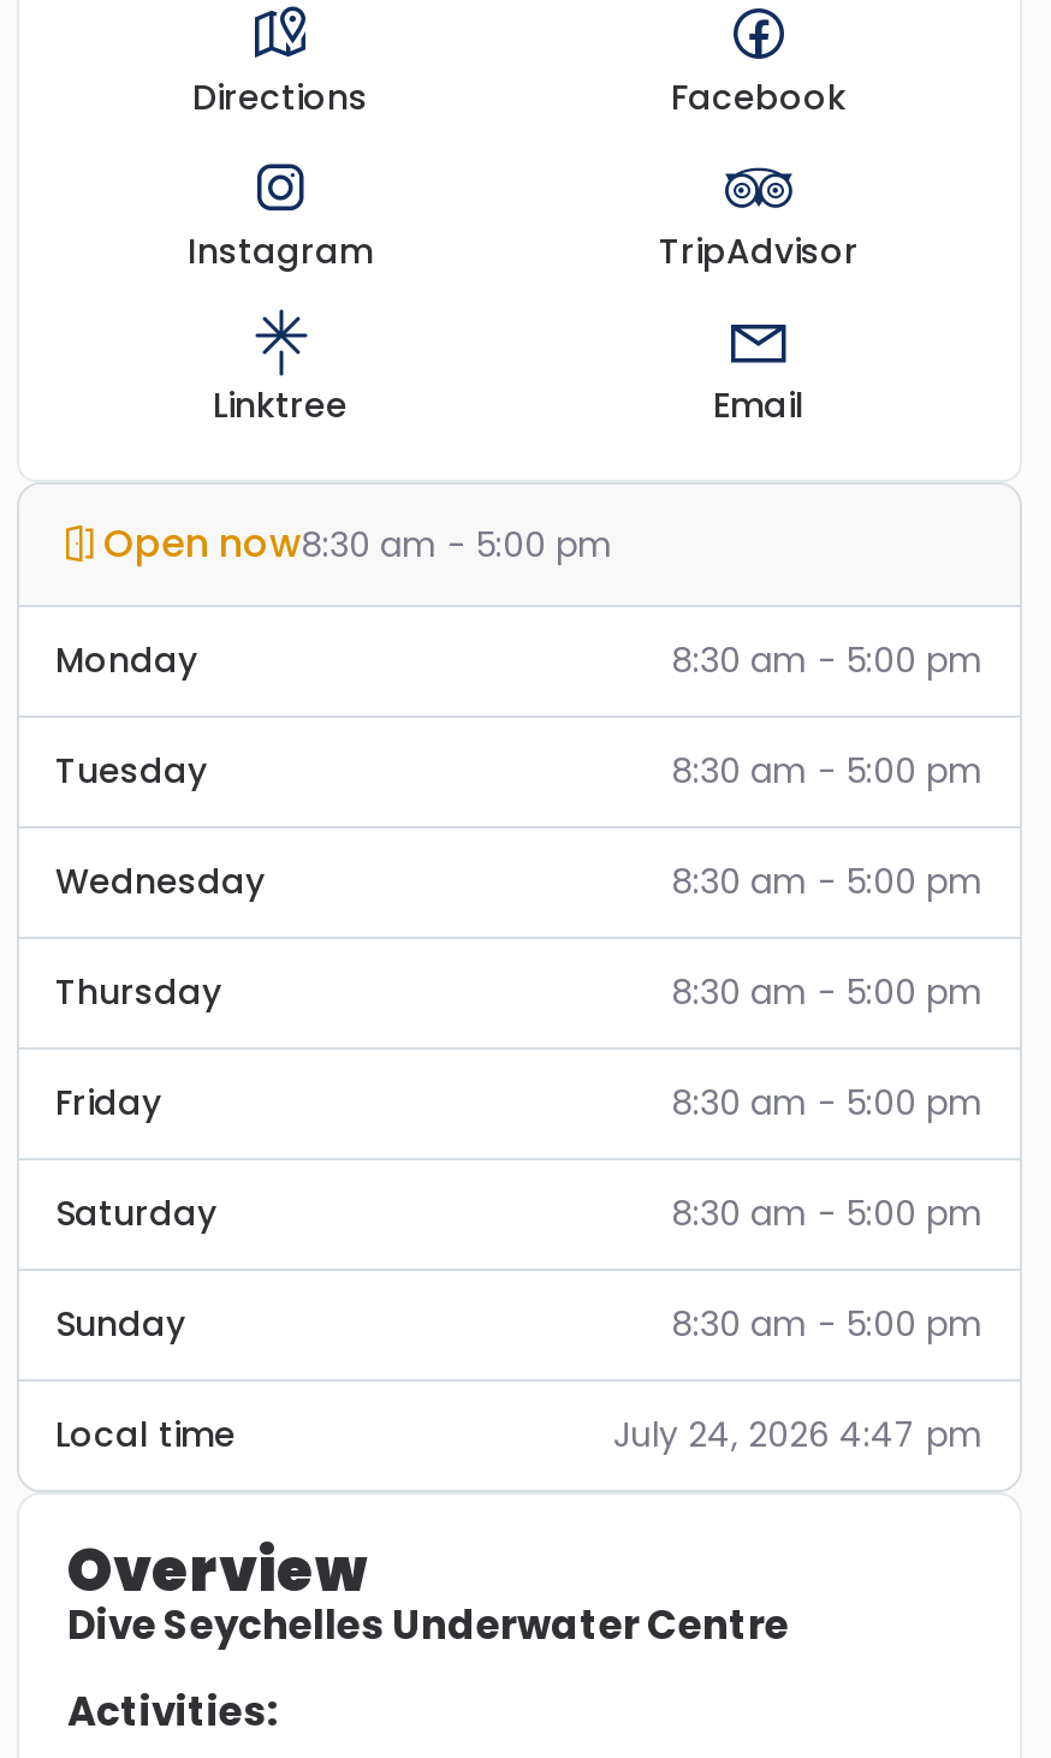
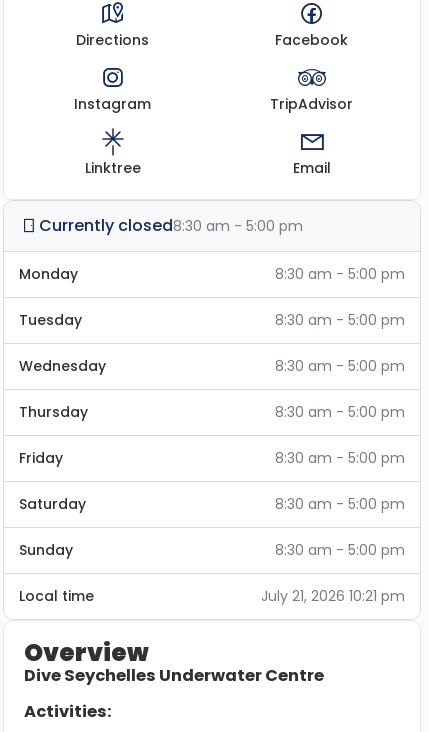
- Open now8:30 am - 5:00 pm
+ Currently closed8:30 am - 5:00 pm

- July 24, 2026 4:47 pm
+ July 21, 2026 10:21 pm
